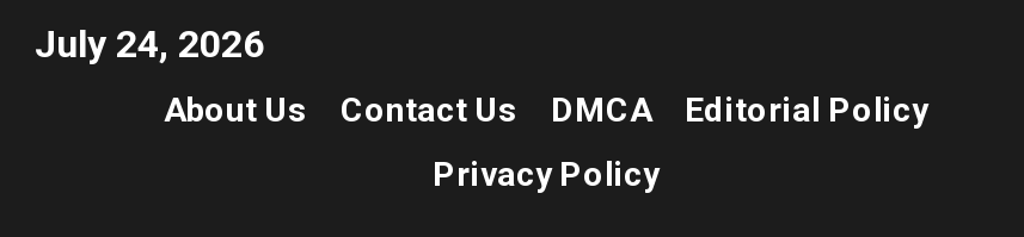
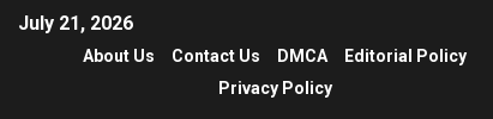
- July 24, 2026
+ July 21, 2026
